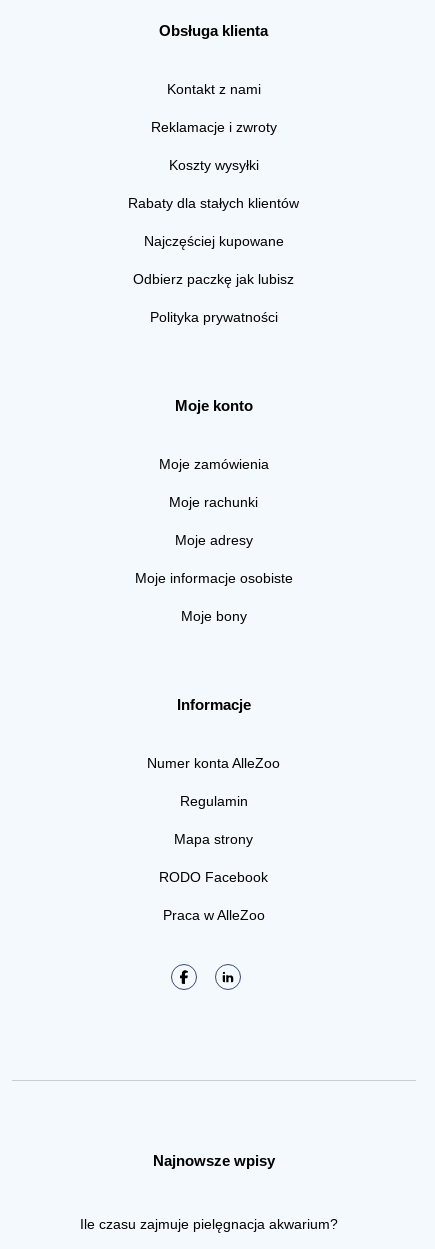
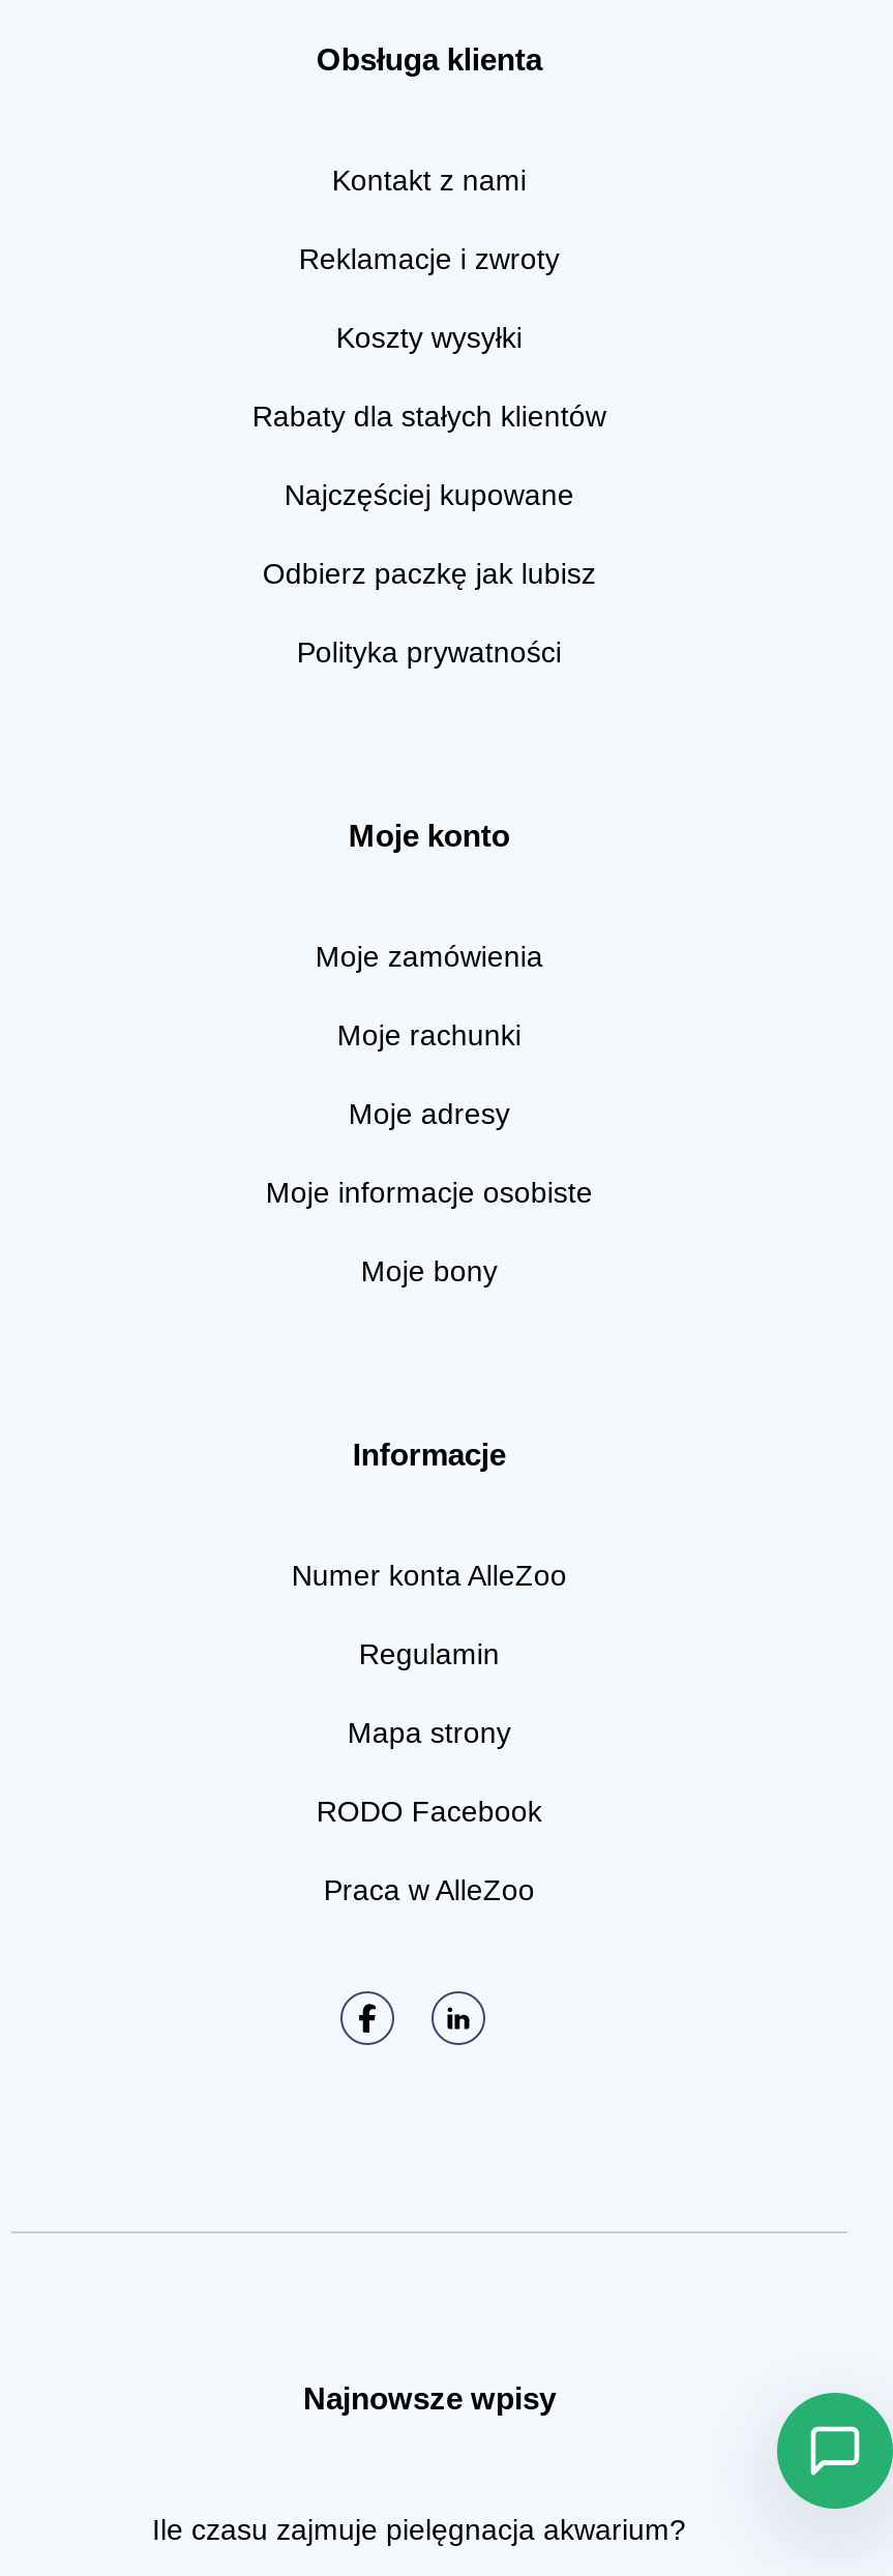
+ [image]
